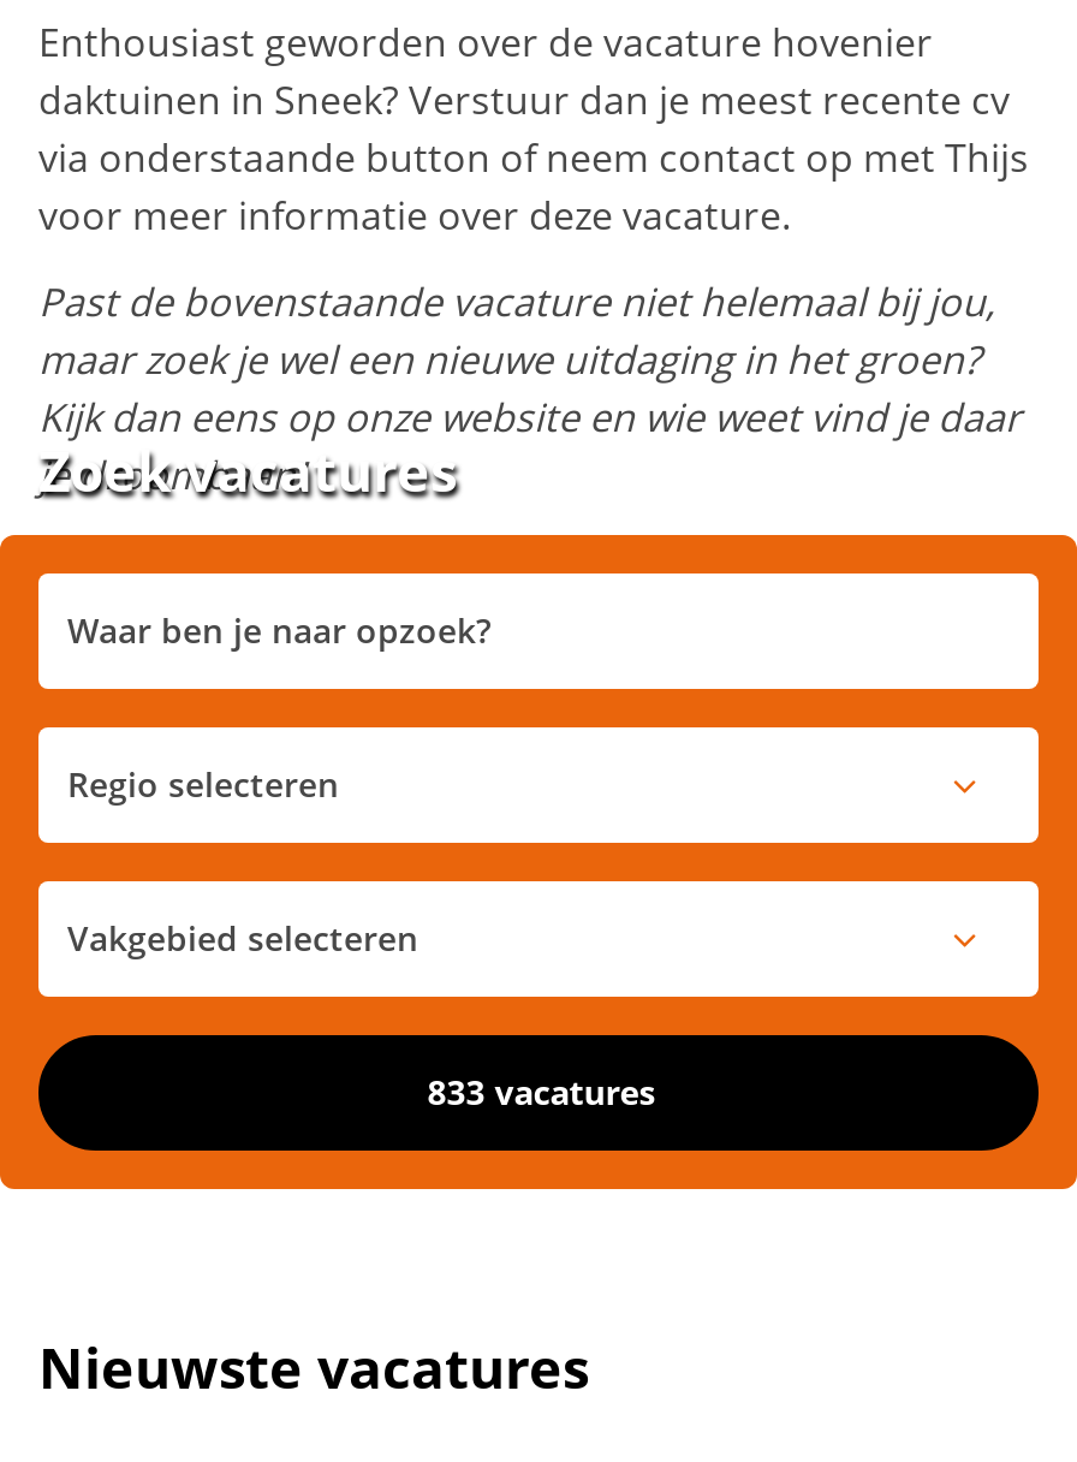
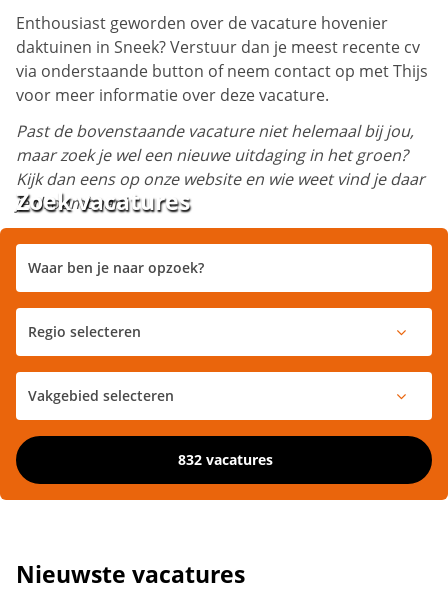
- 833 vacatures
+ 832 vacatures
